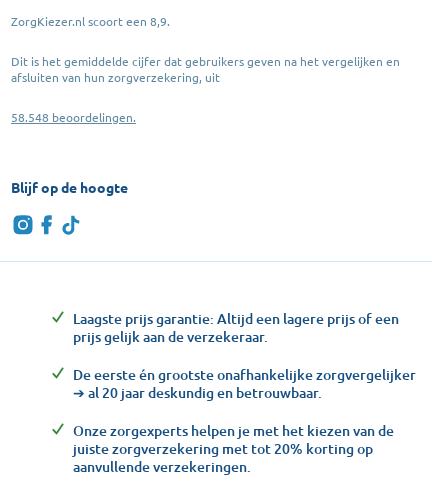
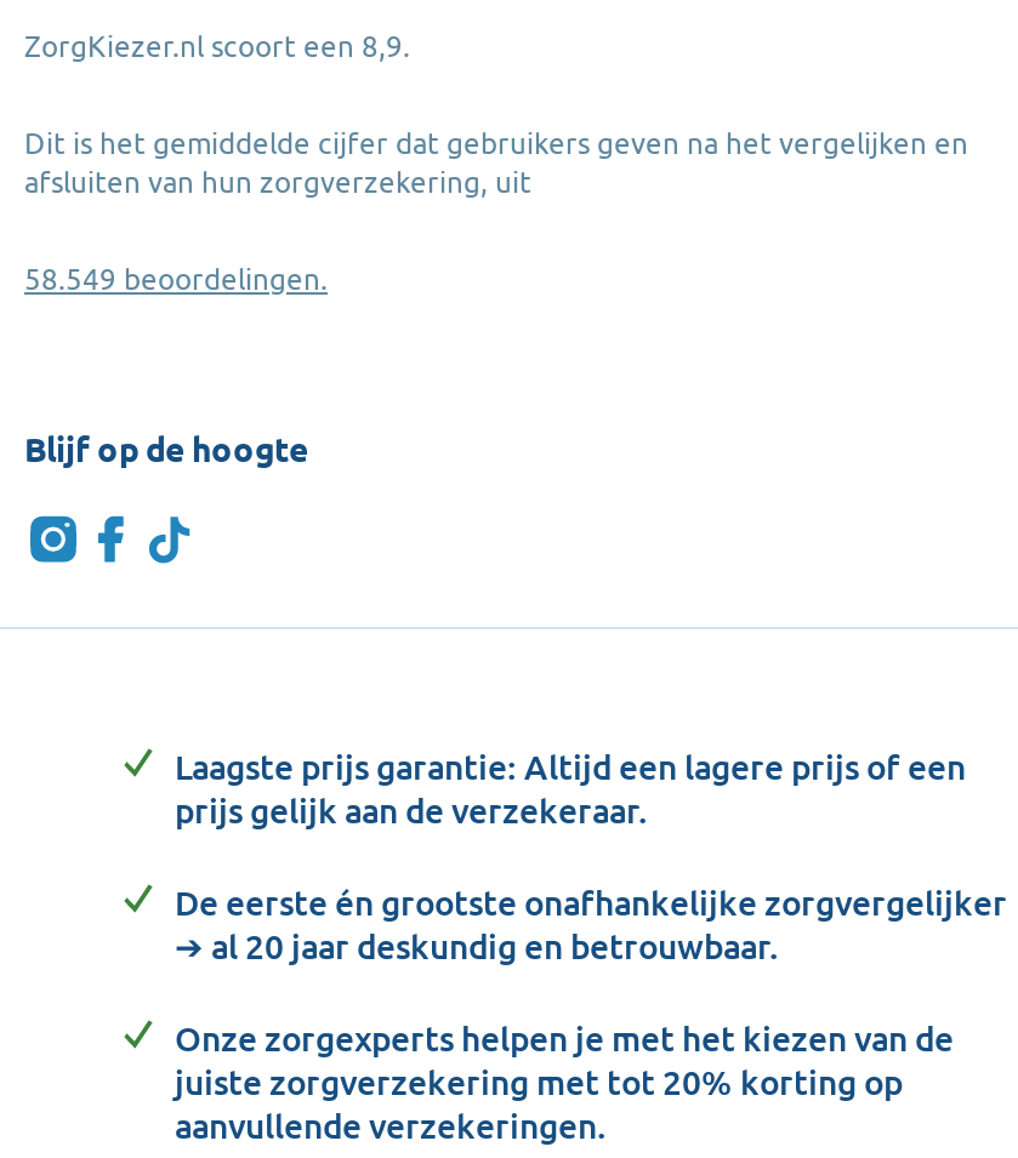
- 58.548 beoordelingen.
+ 58.549 beoordelingen.
